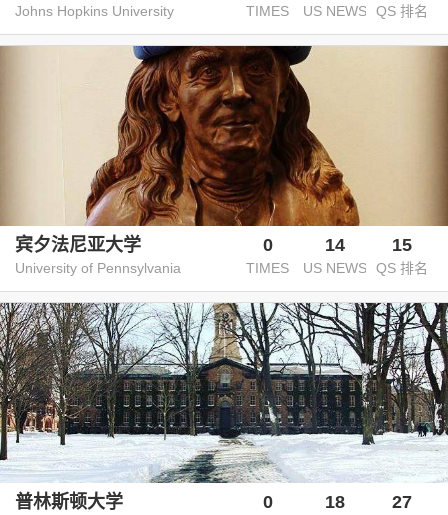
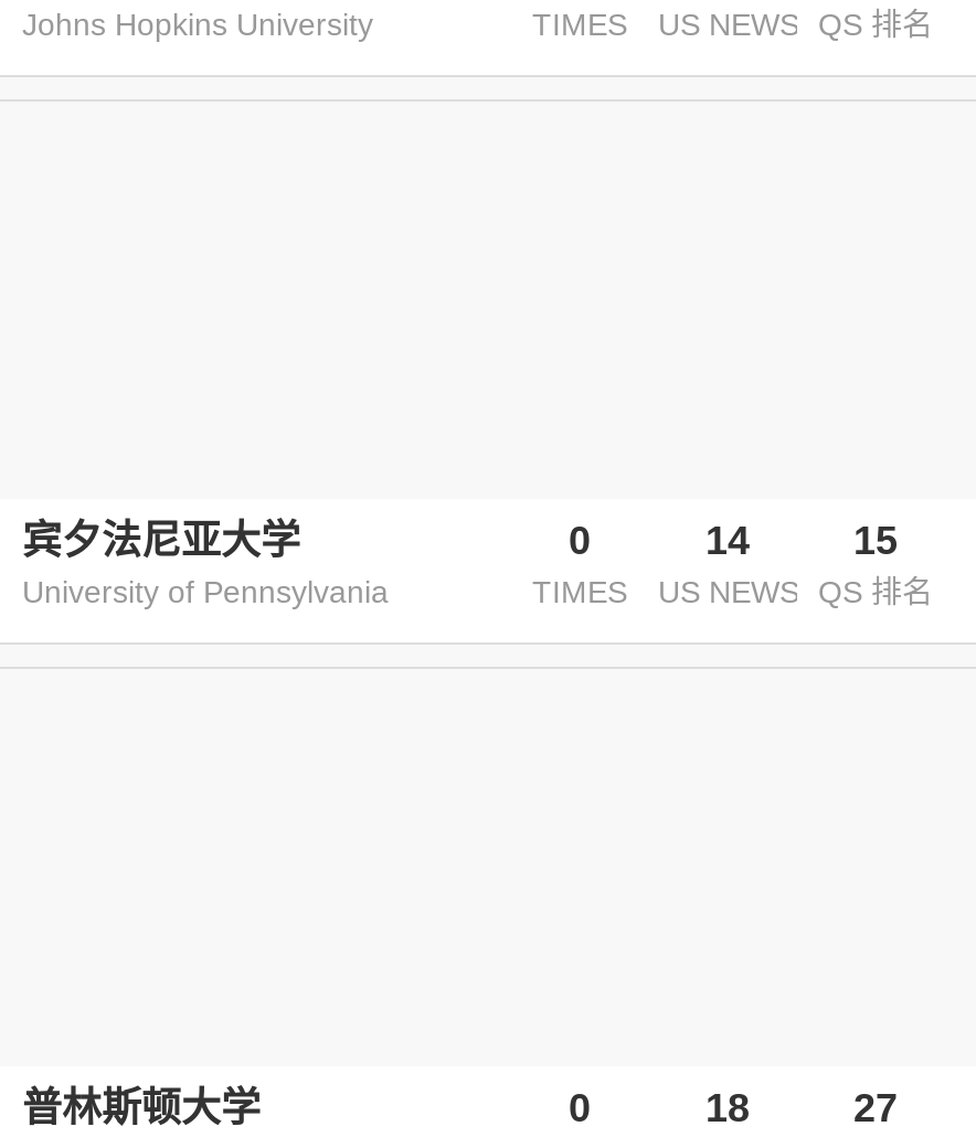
- [image]

- [image]
